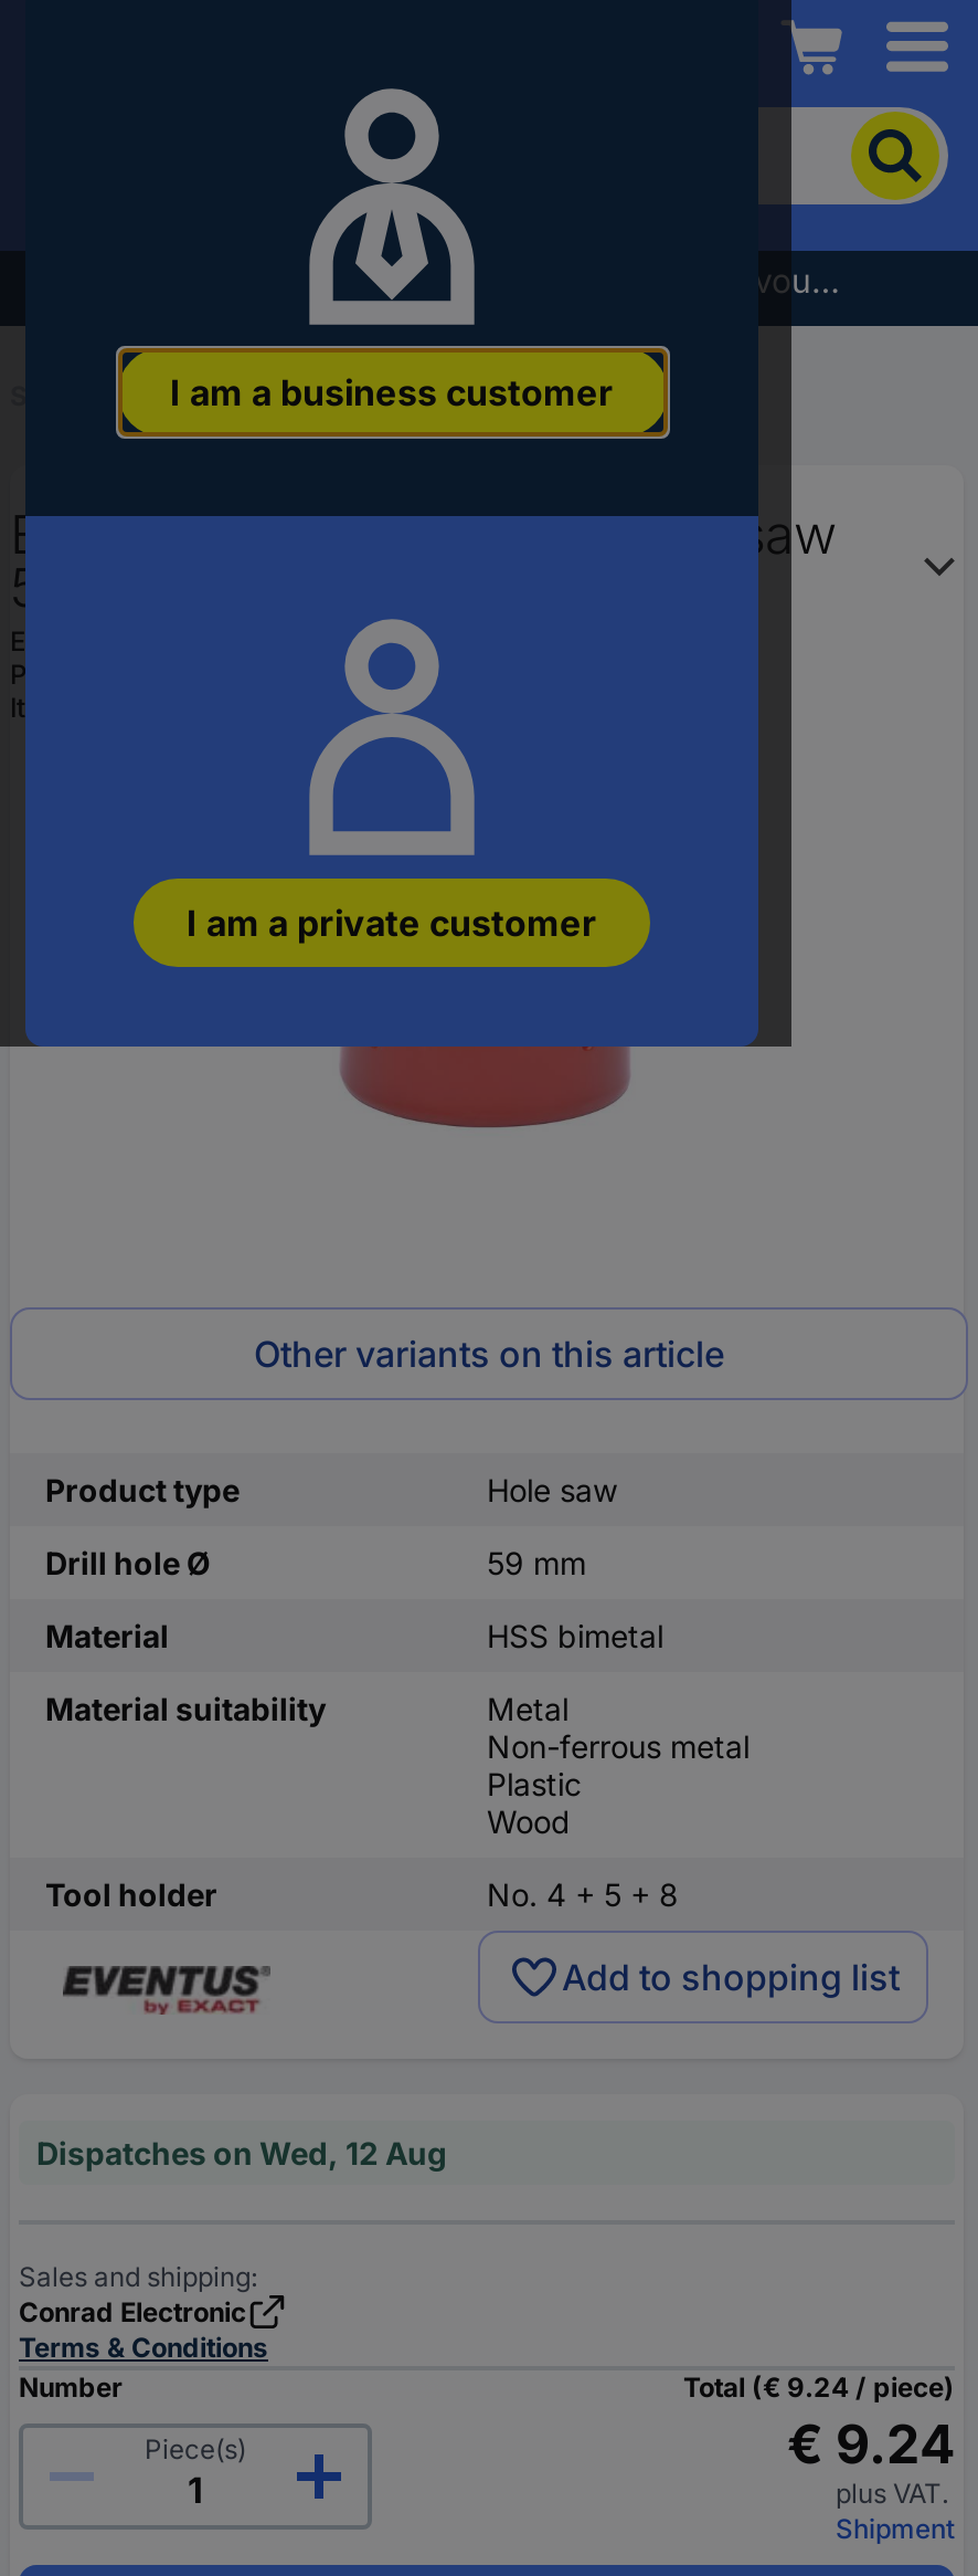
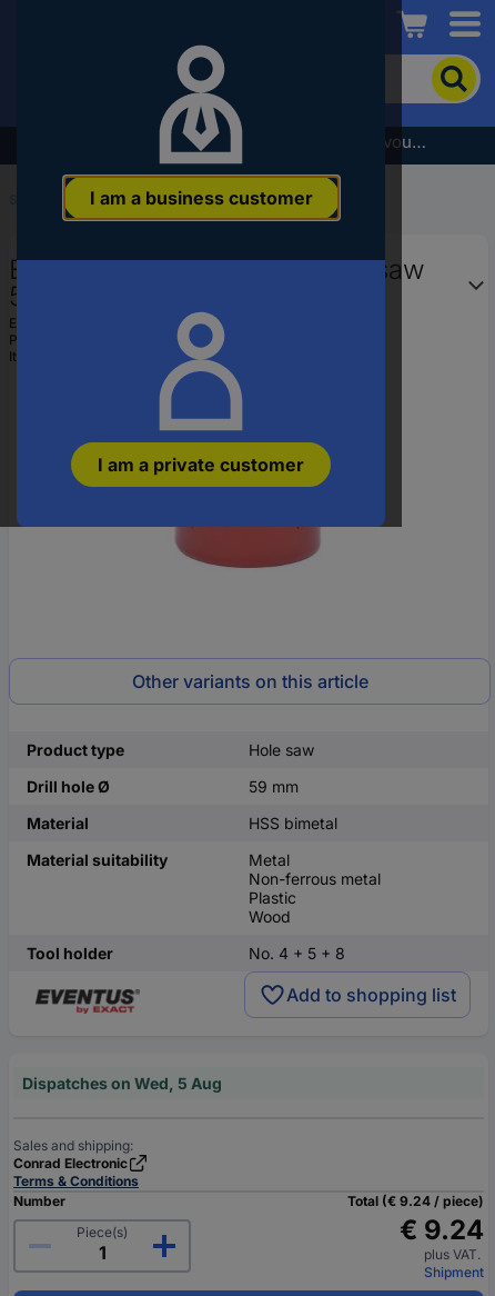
- Dispatches on Wed, 12 Aug
+ Dispatches on Wed, 5 Aug
